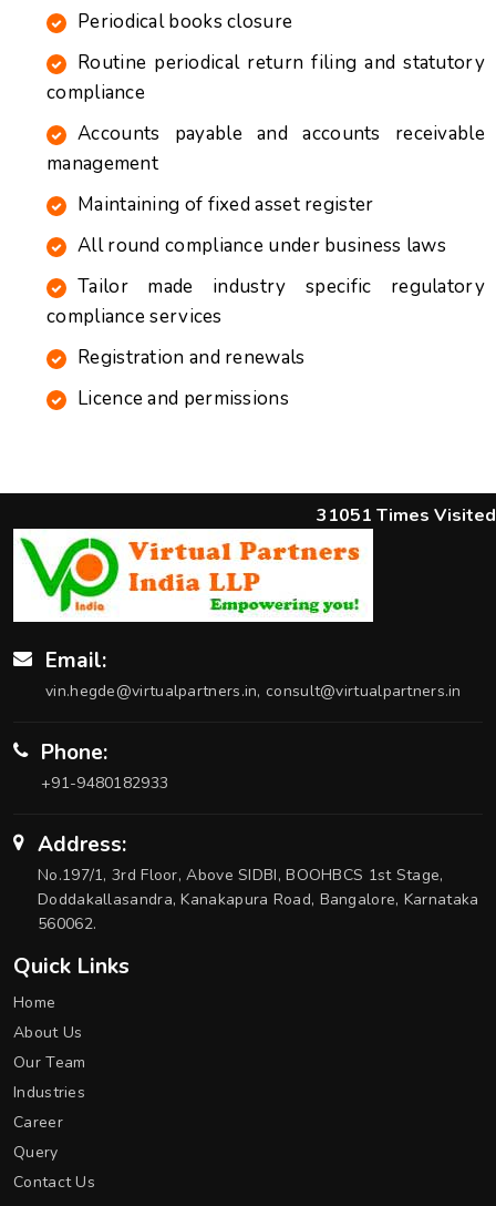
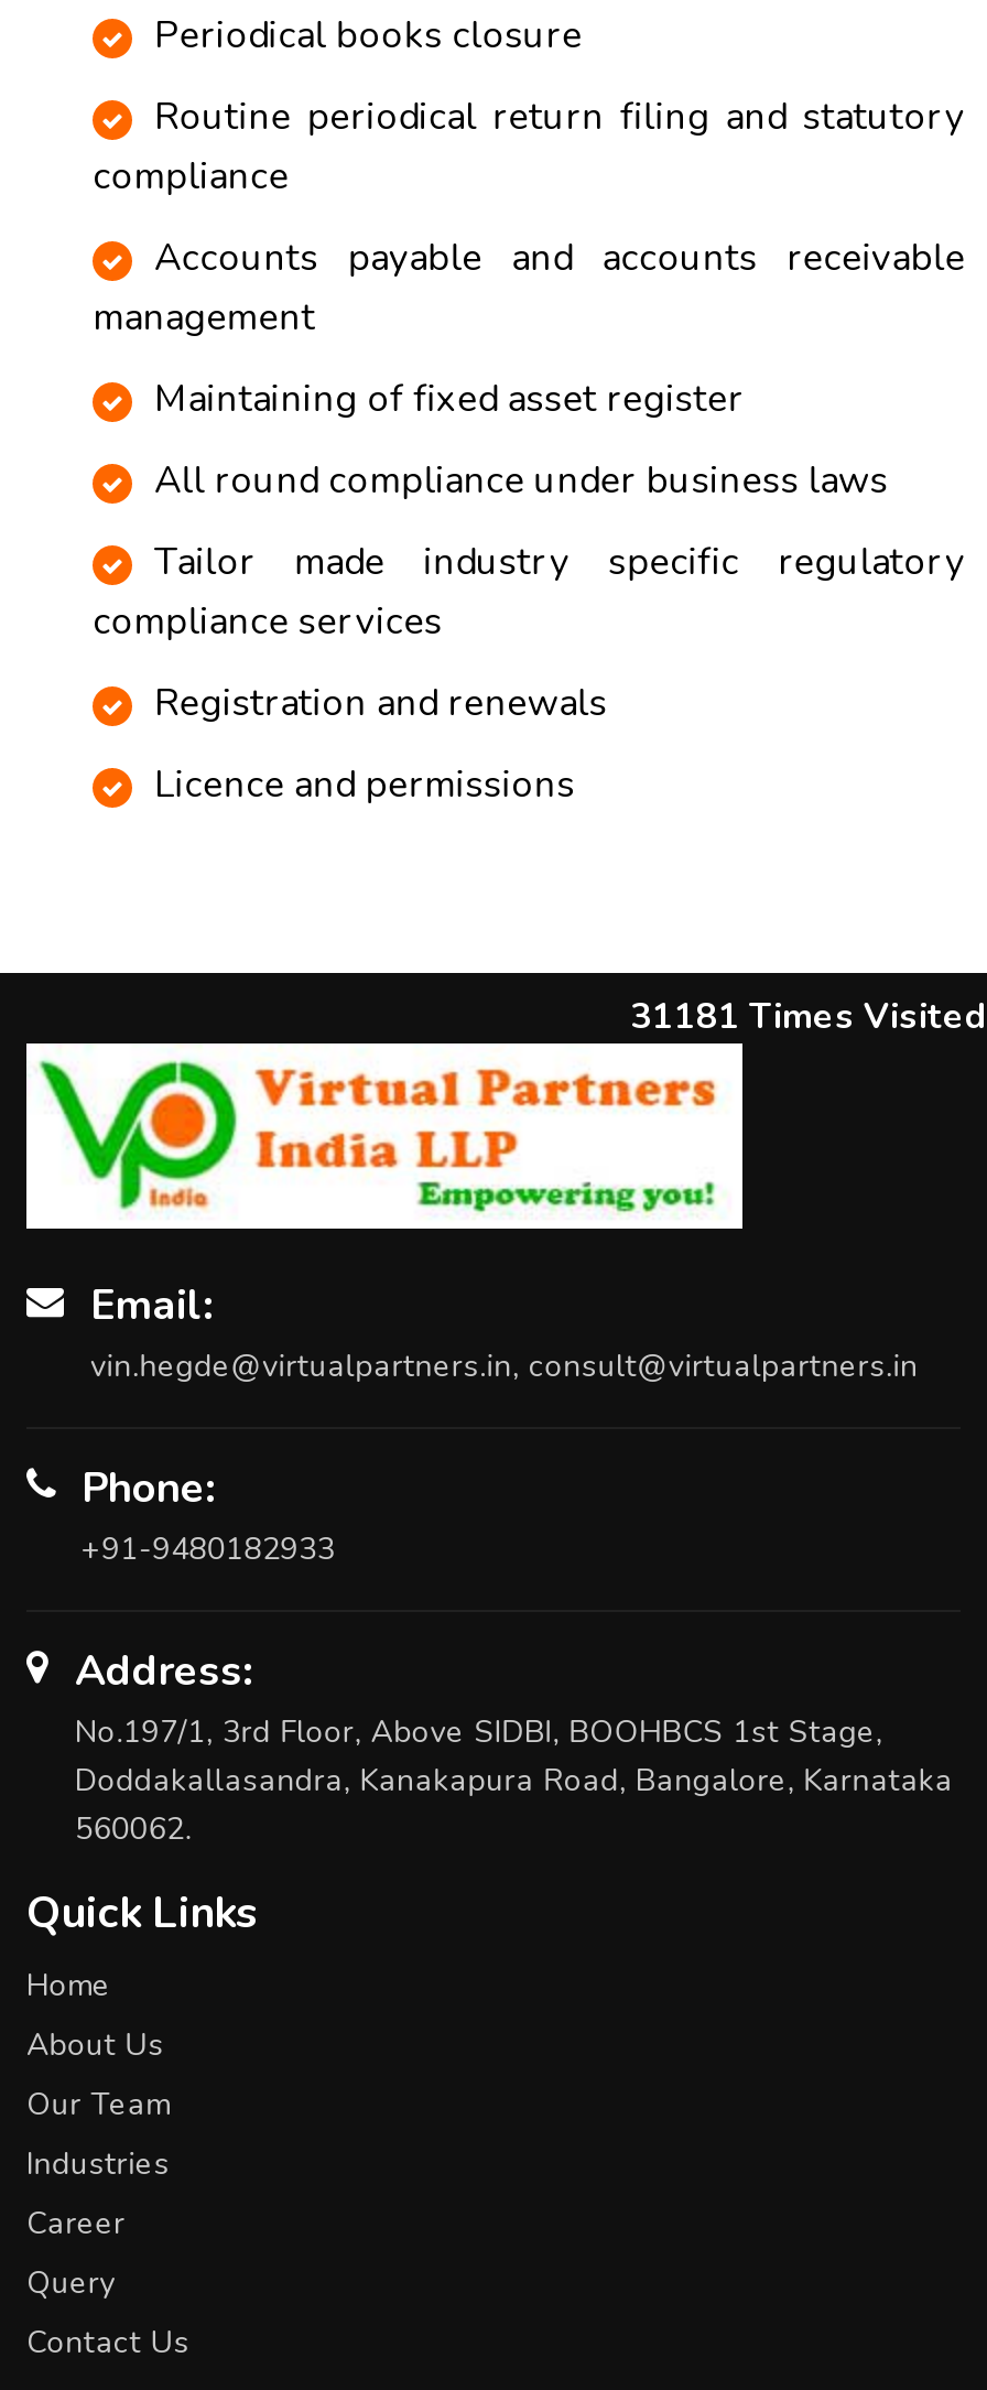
- 31051 Times Visited
+ 31181 Times Visited
